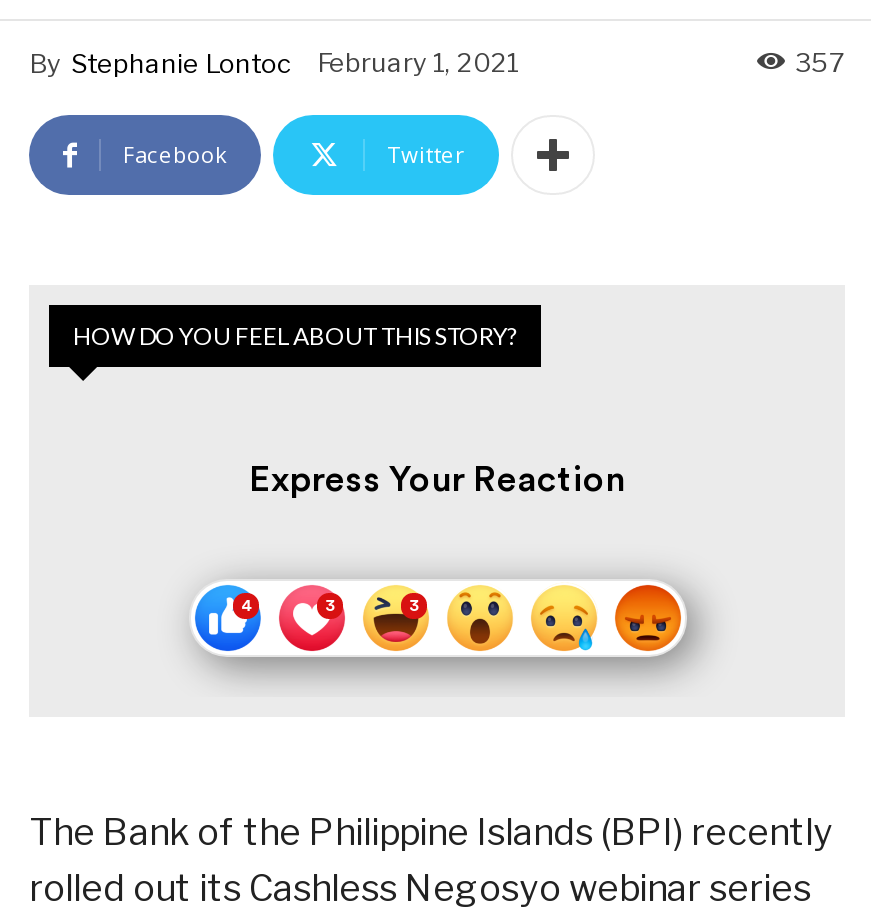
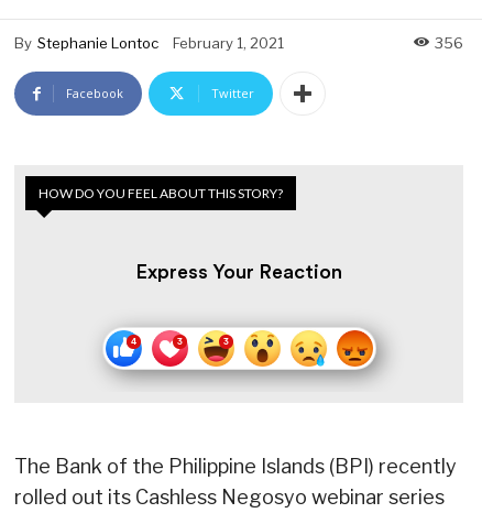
- 357
+ 356
